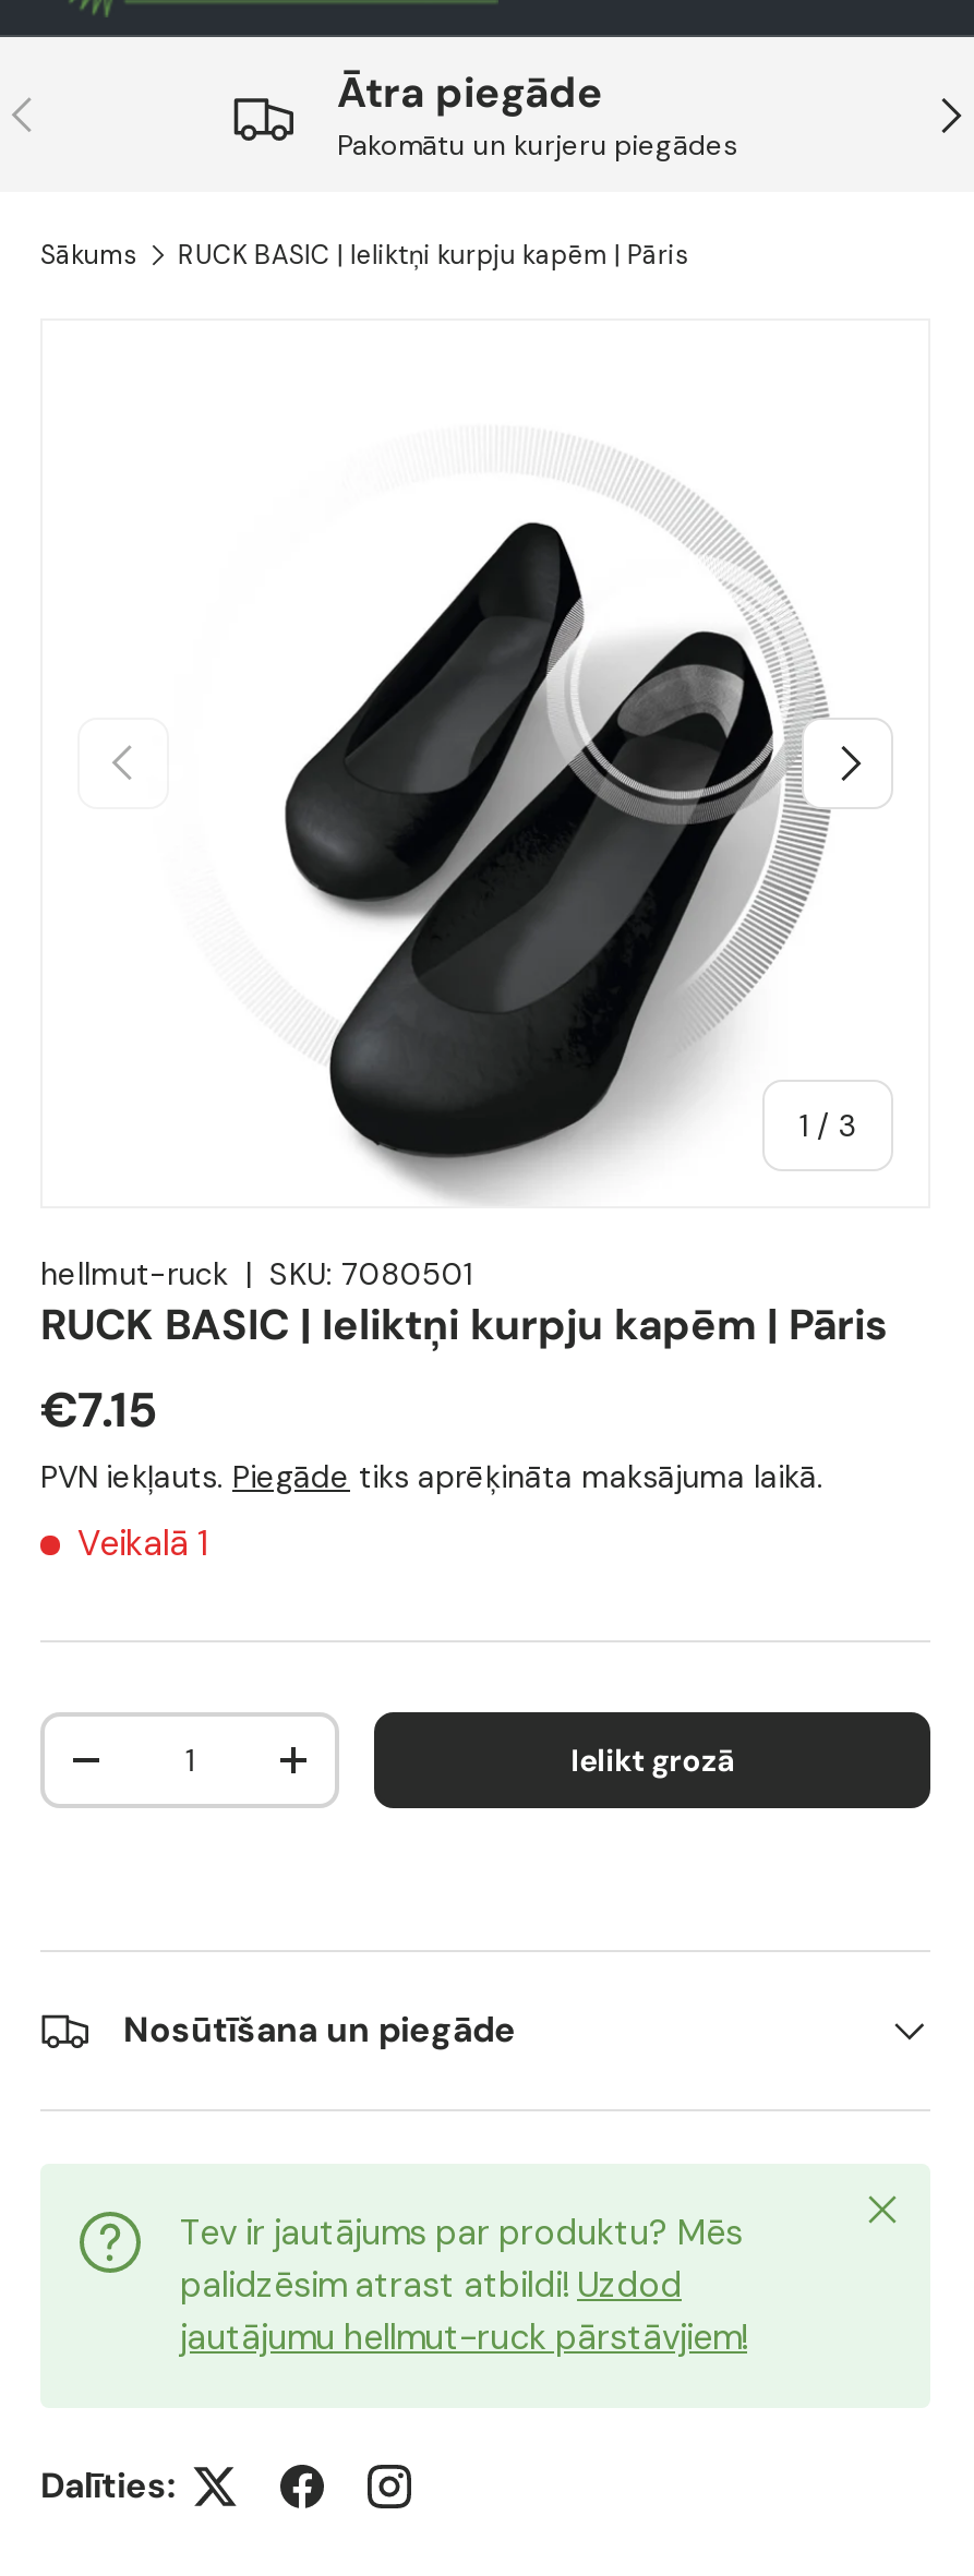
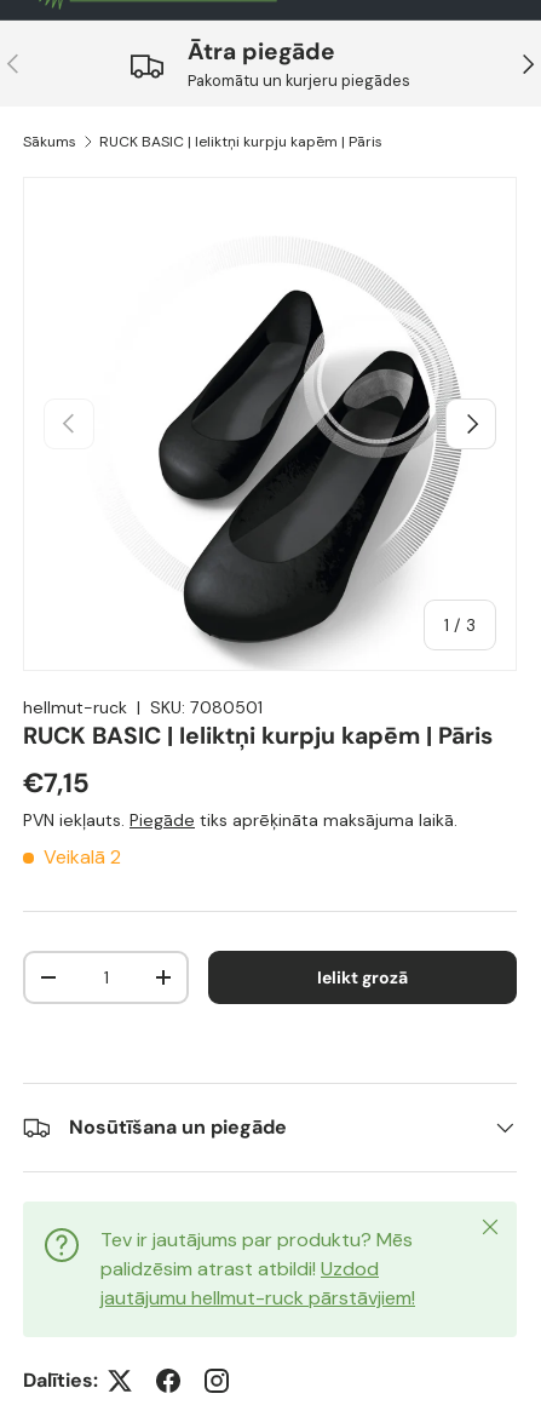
- €7.15
+ €7,15

- Veikalā 1
+ Veikalā 2
